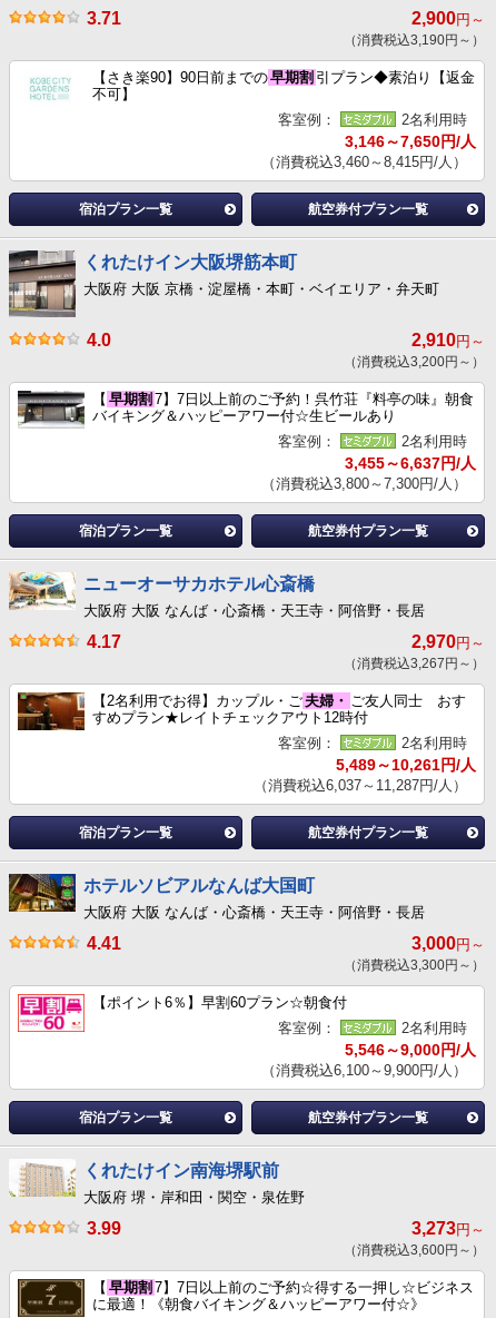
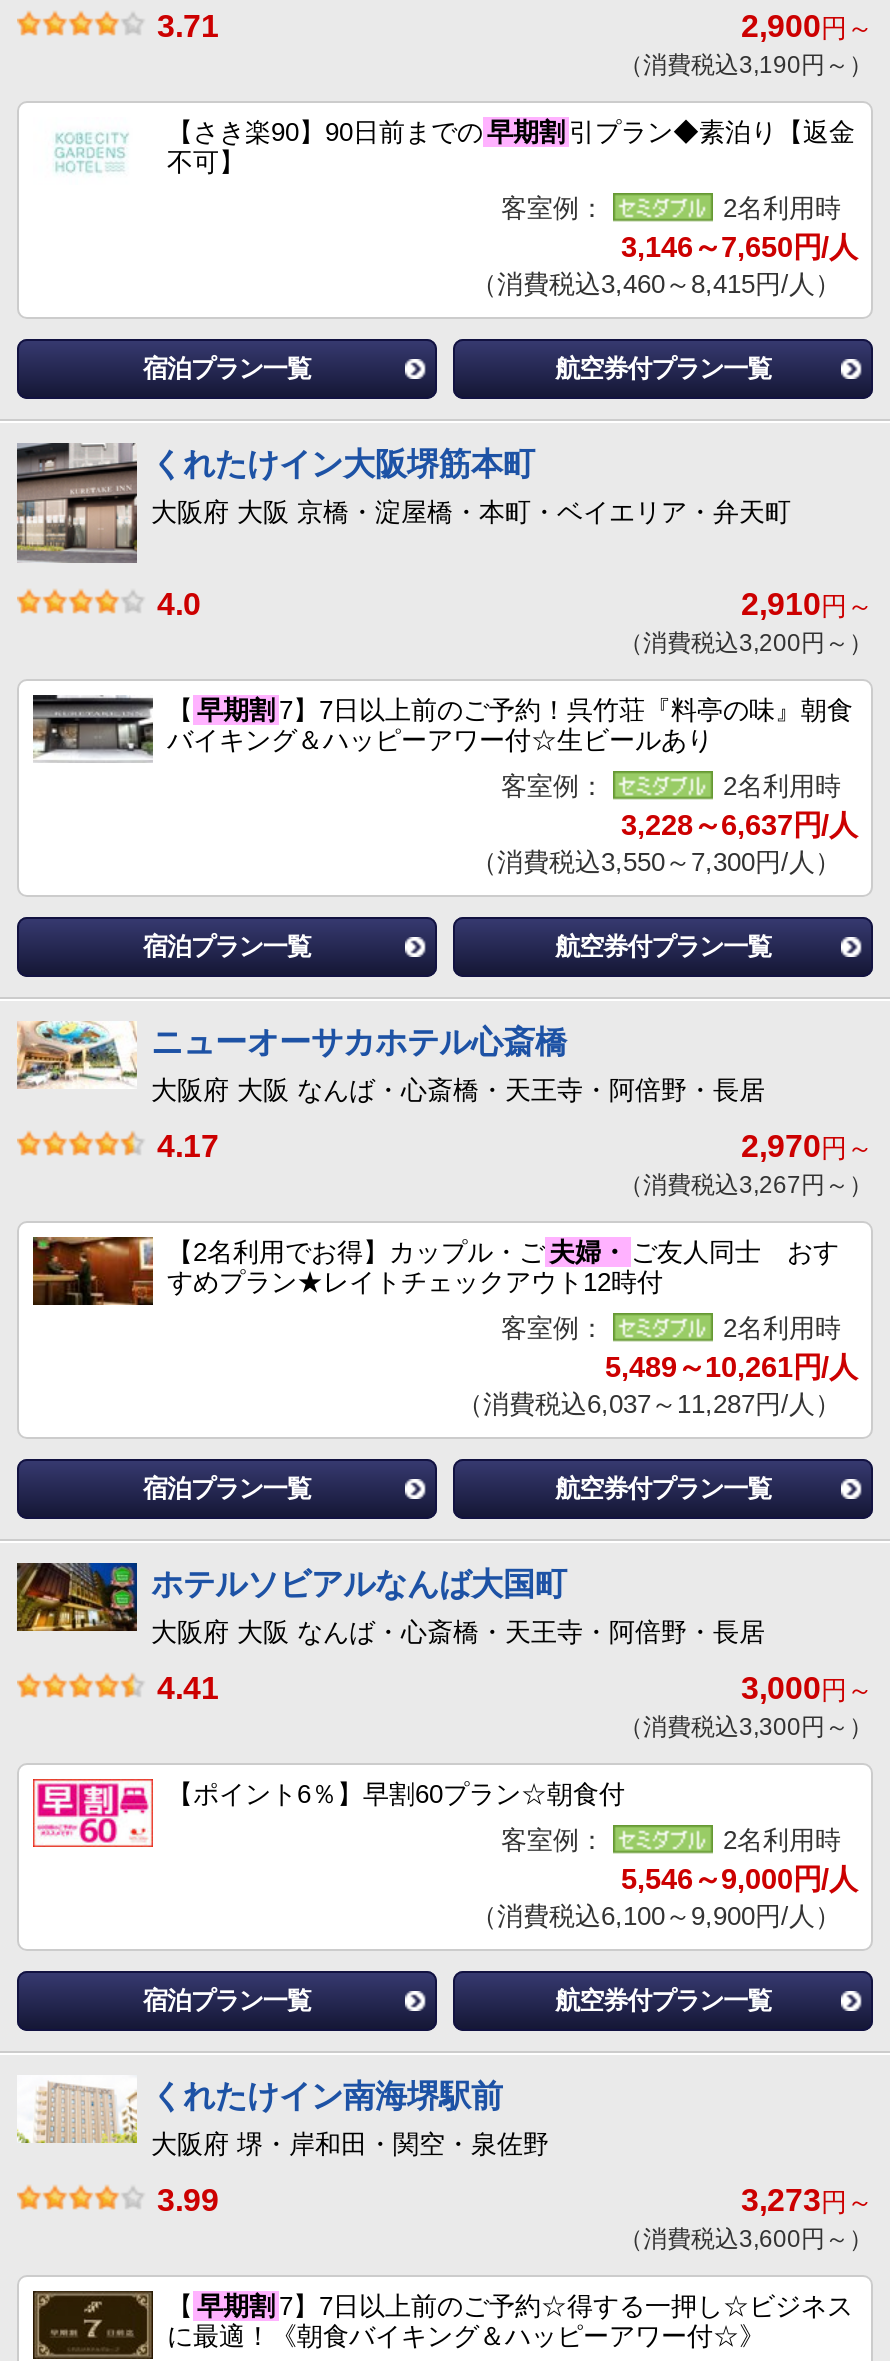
- 3,455～6,637円/人
+ 3,228～6,637円/人

- （消費税込3,800～7,300円/人）
+ （消費税込3,550～7,300円/人）
